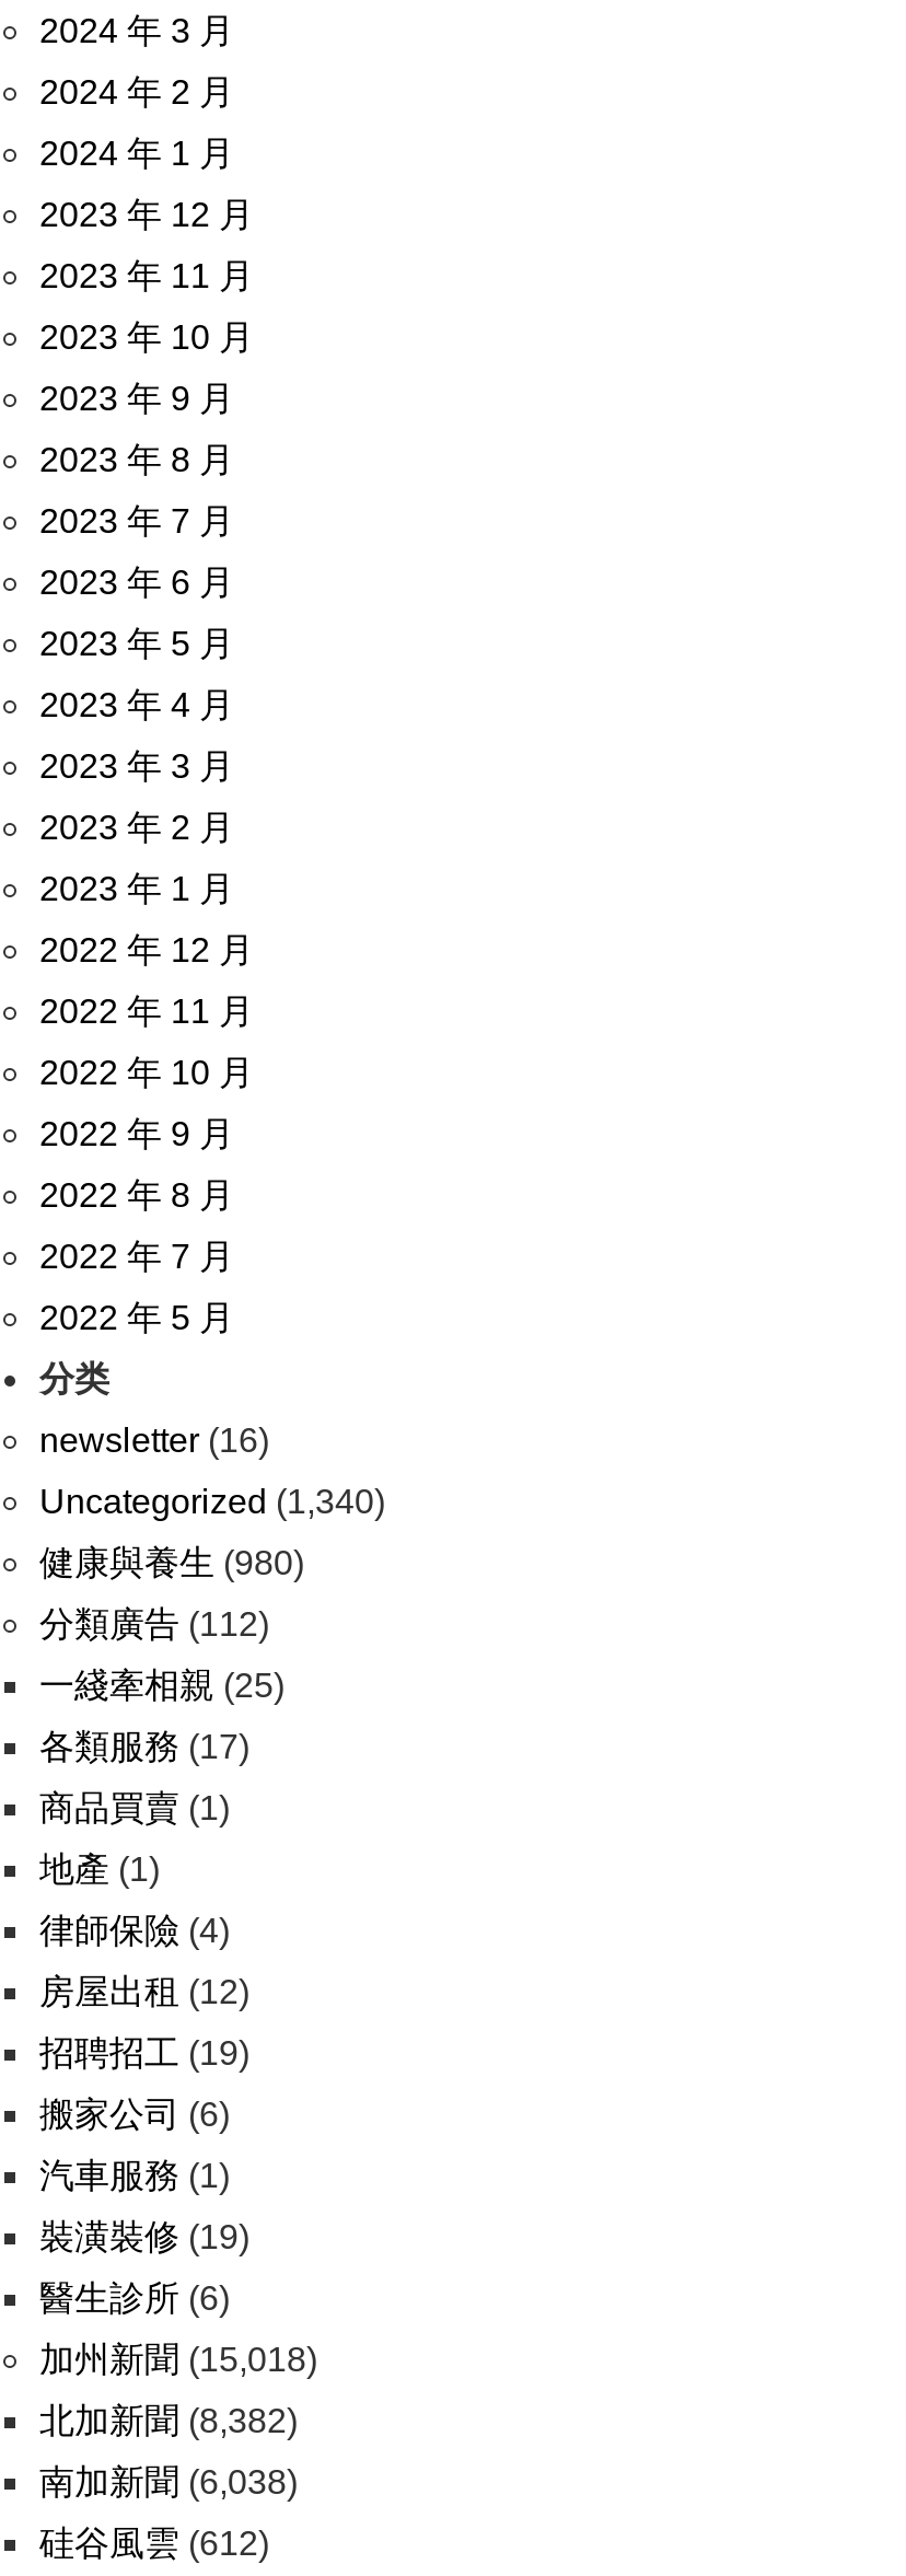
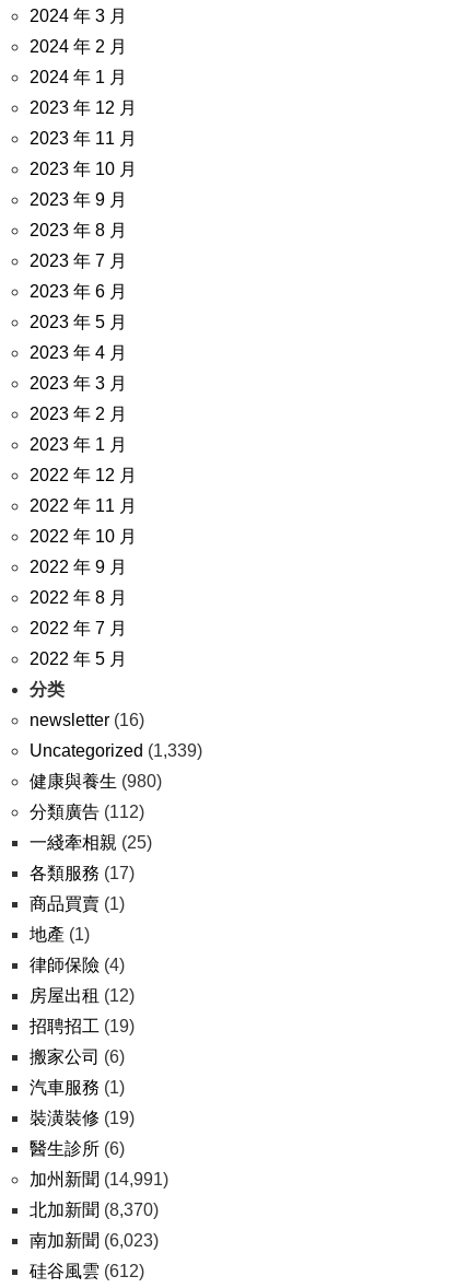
- Uncategorized (1,340)
+ Uncategorized (1,339)

- 加州新聞(15,018)
+ 加州新聞(14,991)

- 北加新聞(8,382)
+ 北加新聞(8,370)

- 南加新聞(6,038)
+ 南加新聞(6,023)
